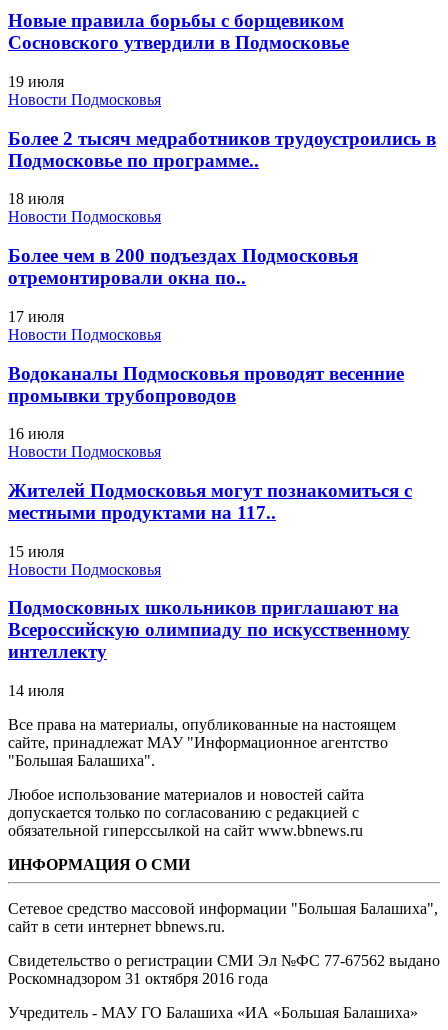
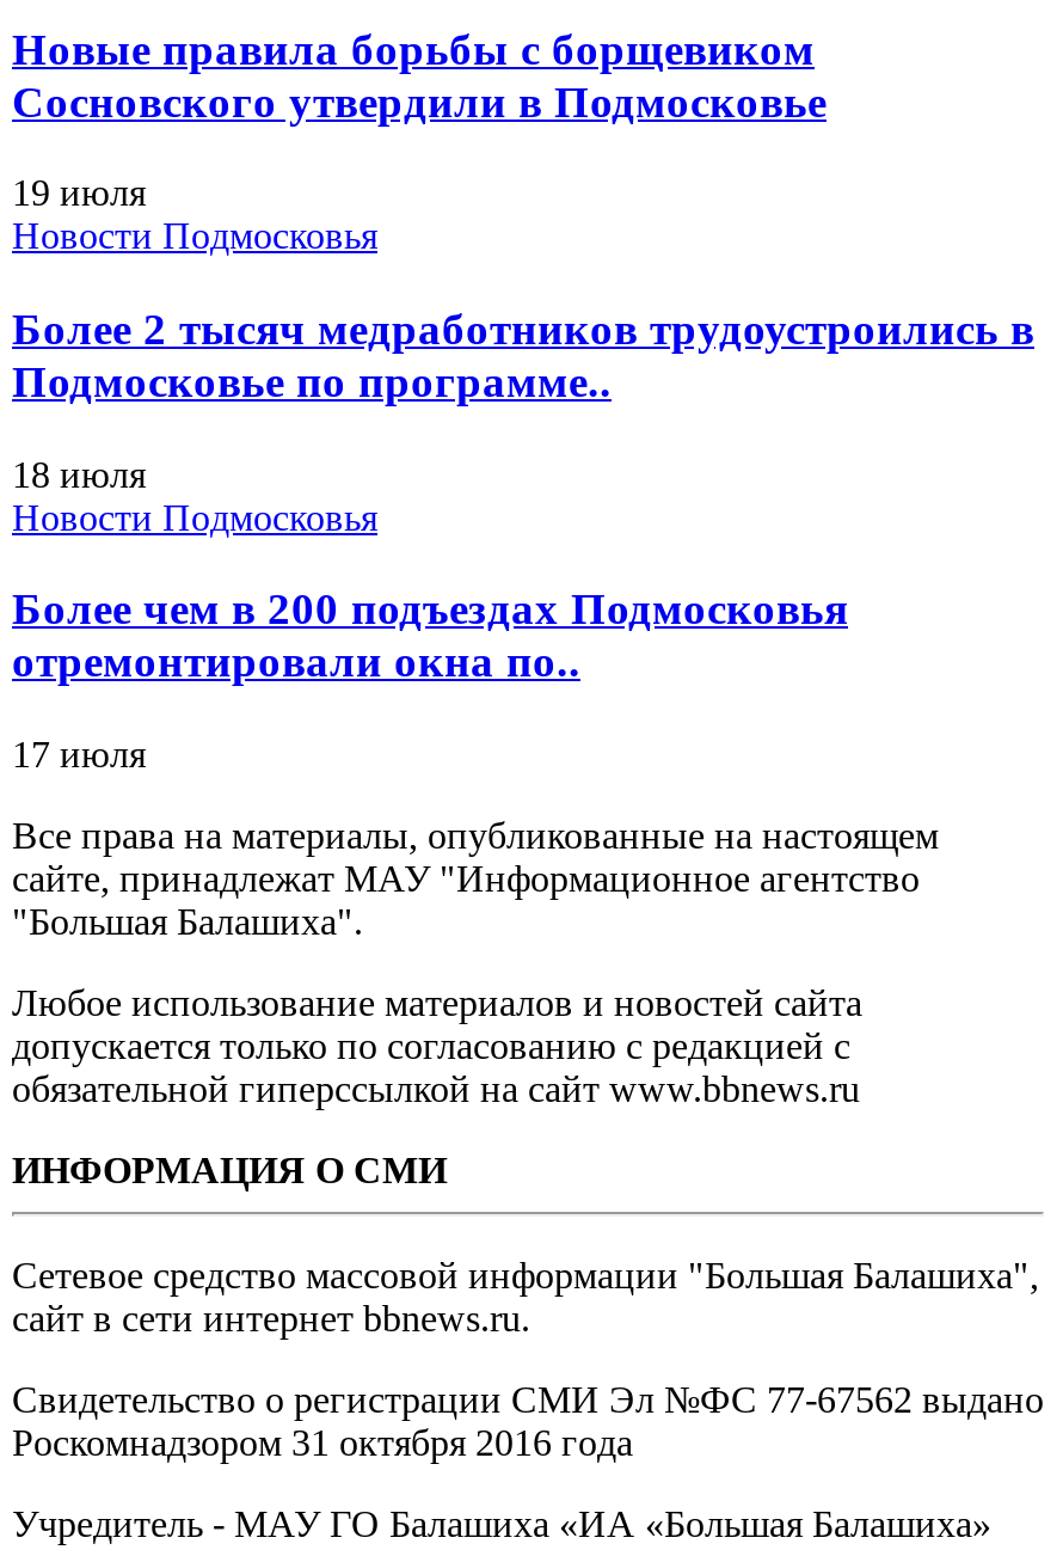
- Новости Подмосковья
- Водоканалы Подмосковья проводят весенние
- промывки трубопроводов
- 16 июля
- Новости Подмосковья
- Жителей Подмосковья могут познакомиться с
- местными продуктами на 117..
- 15 июля
- Новости Подмосковья
- Подмосковных школьников приглашают на
- Всероссийскую олимпиаду по искусственному
- интеллекту
- 14 июля
